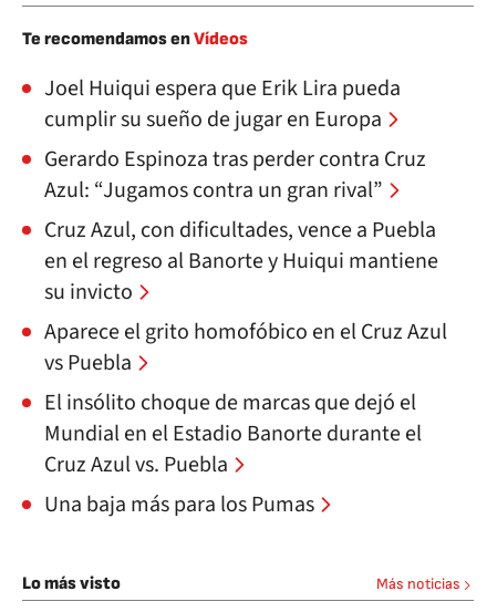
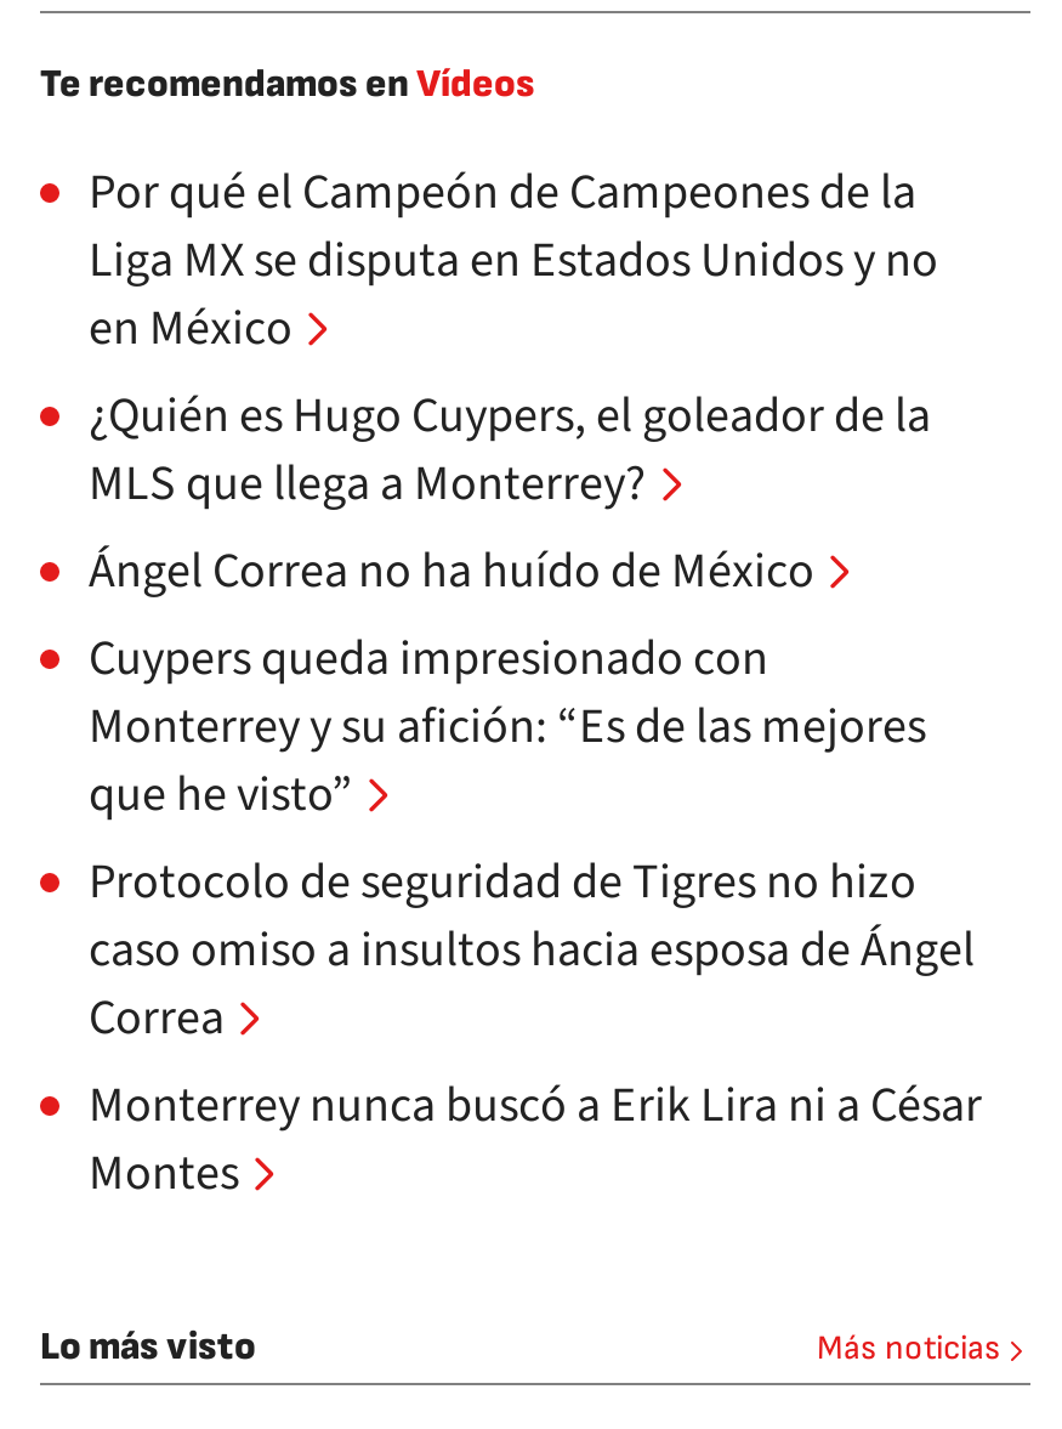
- Joel Huiqui espera que Erik Lira pueda
- cumplir su sueño de jugar en Europa
- Gerardo Espinoza tras perder contra Cruz
- Azul: “Jugamos contra un gran rival”
- Cruz Azul, con dificultades, vence a Puebla
- en el regreso al Banorte y Huiqui mantiene
- su invicto
- Aparece el grito homofóbico en el Cruz Azul
- vs Puebla
- El insólito choque de marcas que dejó el
- Mundial en el Estadio Banorte durante el
- Cruz Azul vs. Puebla
- Una baja más para los Pumas
+ Por qué el Campeón de Campeones de la
+ Liga MX se disputa en Estados Unidos y no
+ en México
+ ¿Quién es Hugo Cuypers, el goleador de la
+ MLS que llega a Monterrey?
+ Ángel Correa no ha huído de México
+ Cuypers queda impresionado con
+ Monterrey y su afición: “Es de las mejores
+ que he visto”
+ Protocolo de seguridad de Tigres no hizo
+ caso omiso a insultos hacia esposa de Ángel
+ Correa
+ Monterrey nunca buscó a Erik Lira ni a César
+ Montes
